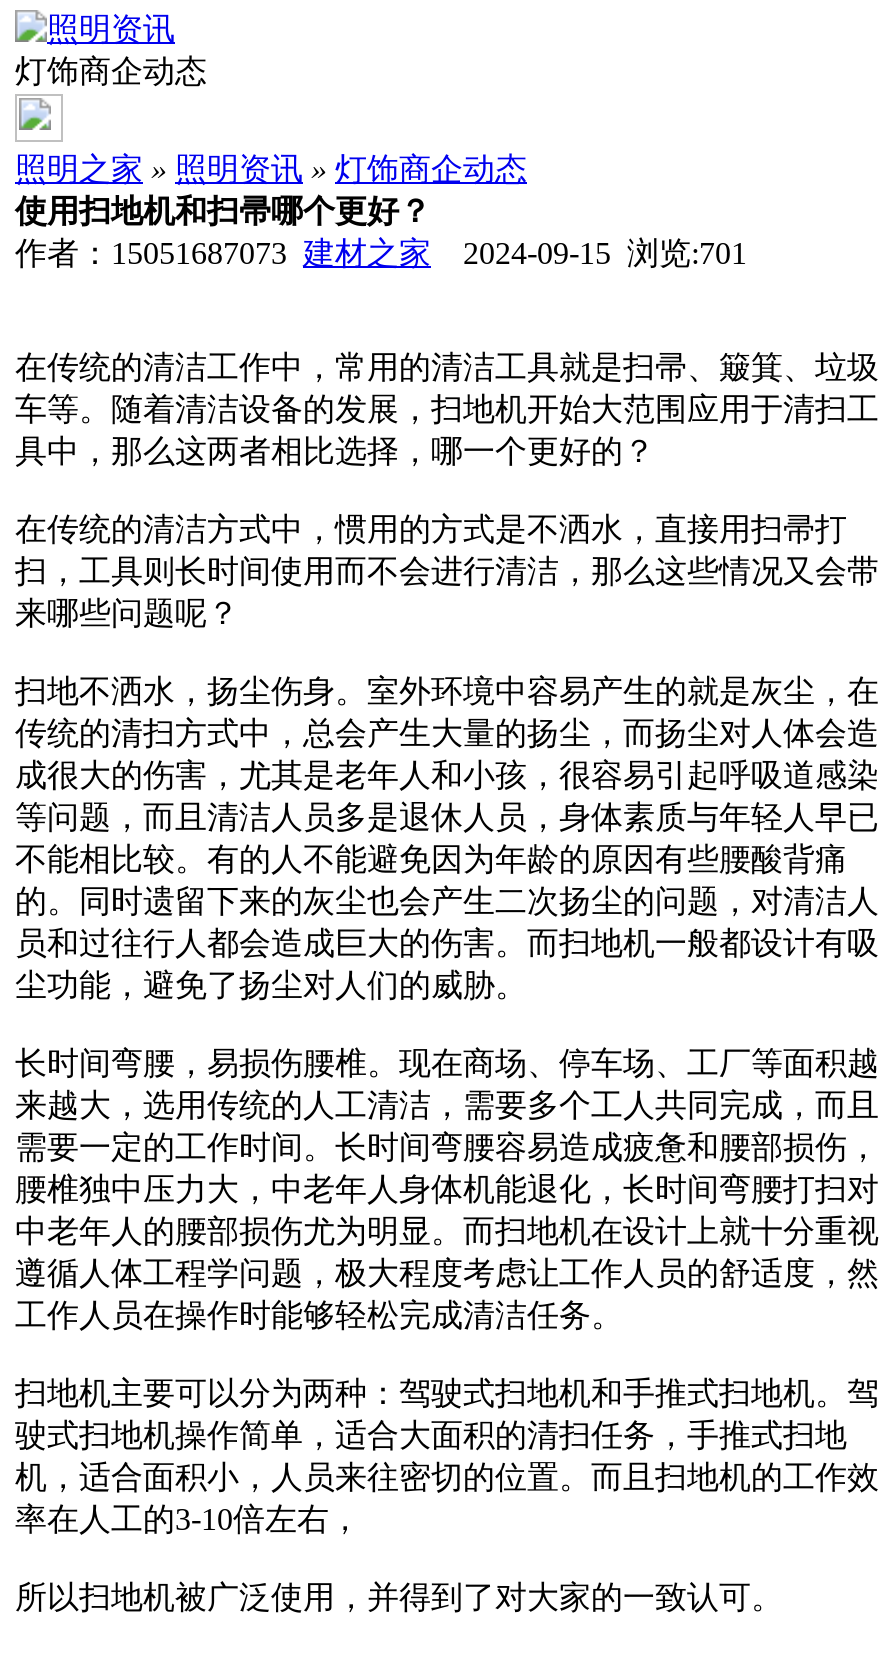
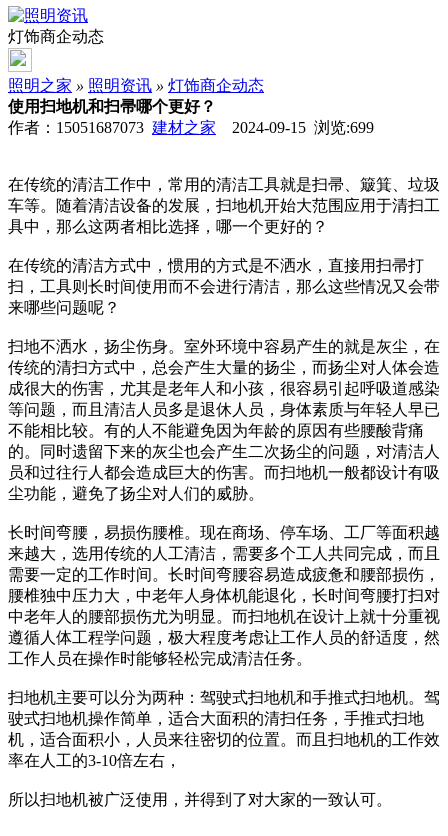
- 作者：15051687073建材之家2024-09-15 浏览:701
+ 作者：15051687073建材之家2024-09-15 浏览:699
